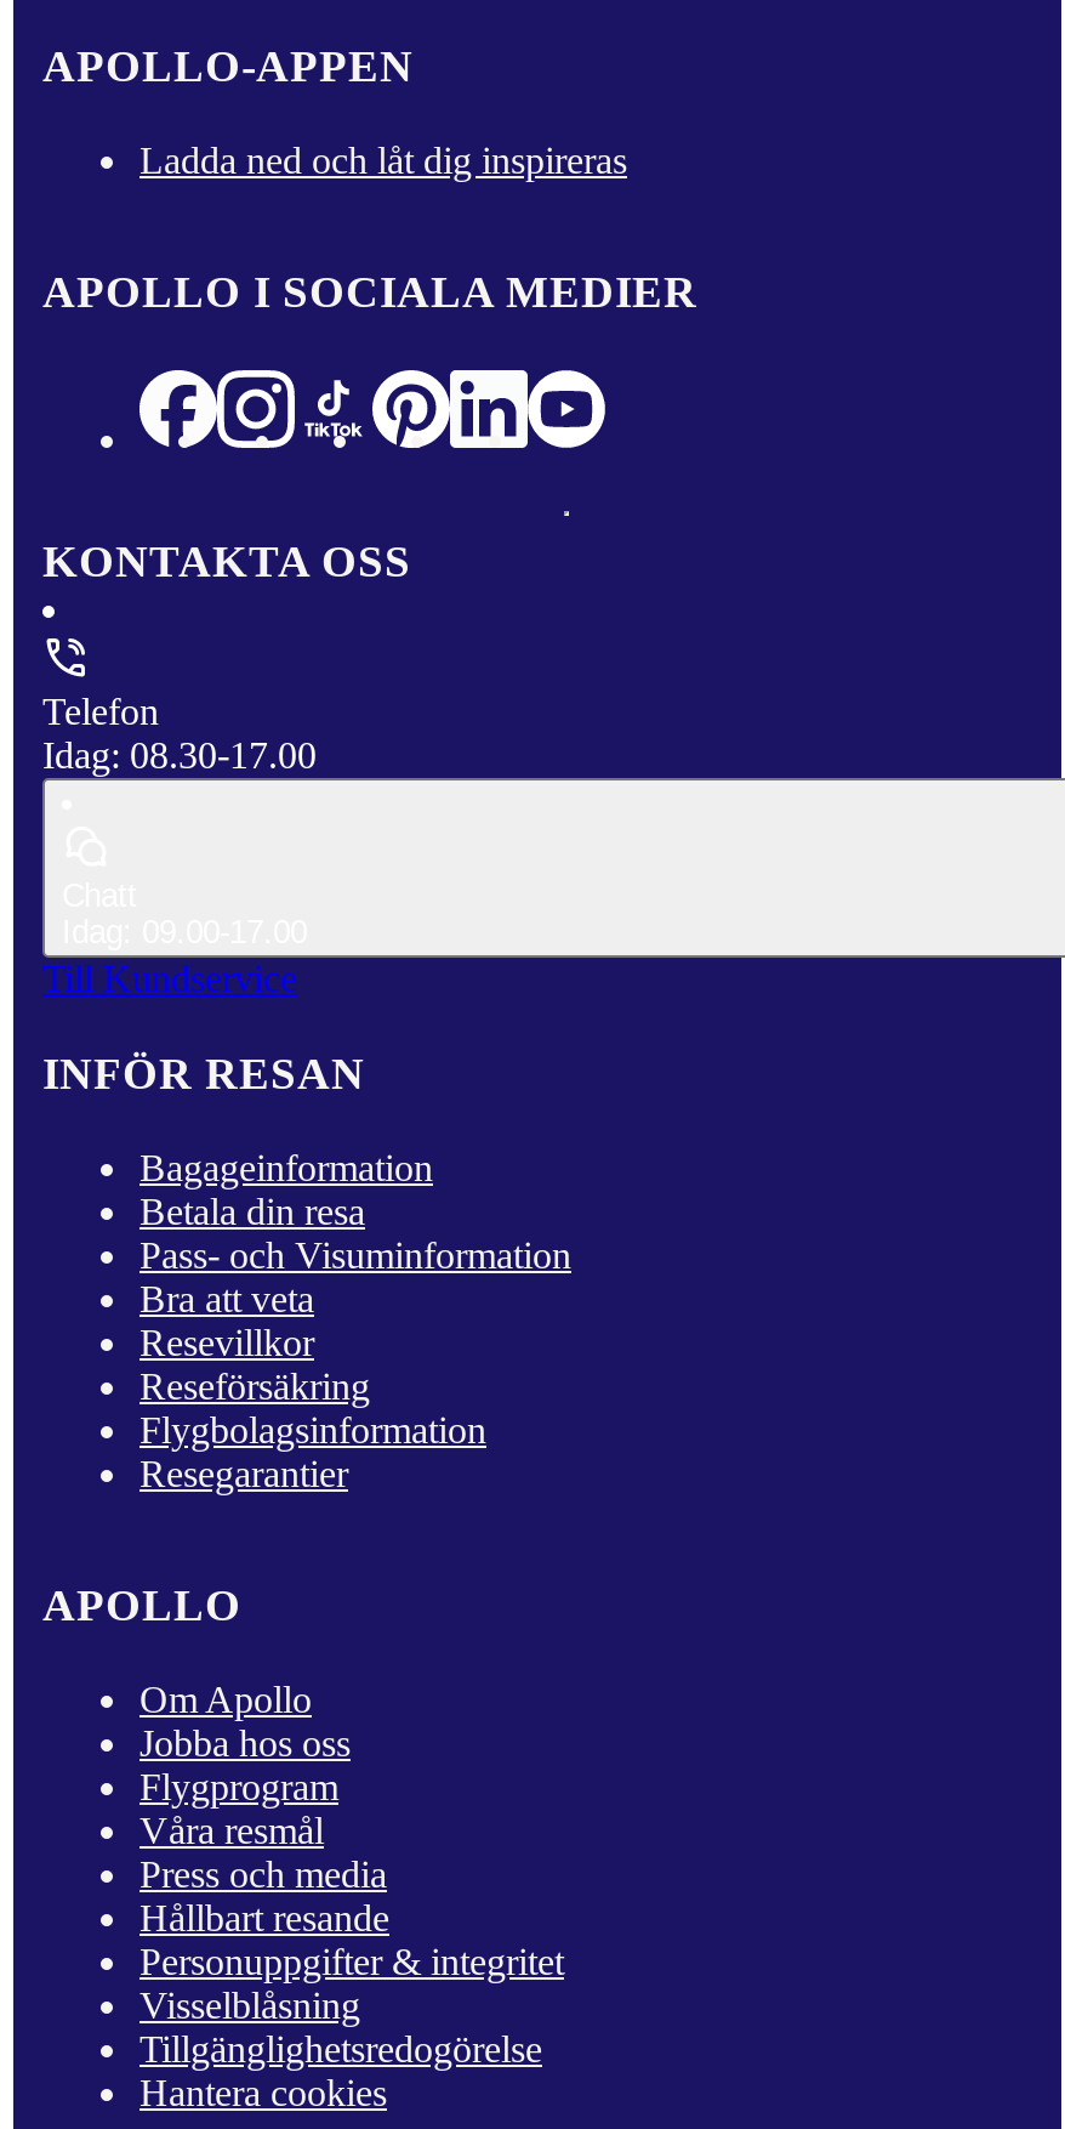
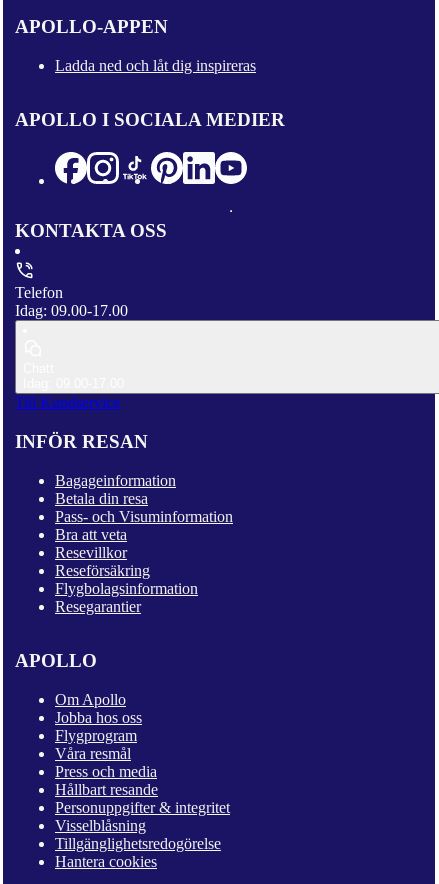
- Idag: 08.30-17.00
+ Idag: 09.00-17.00
